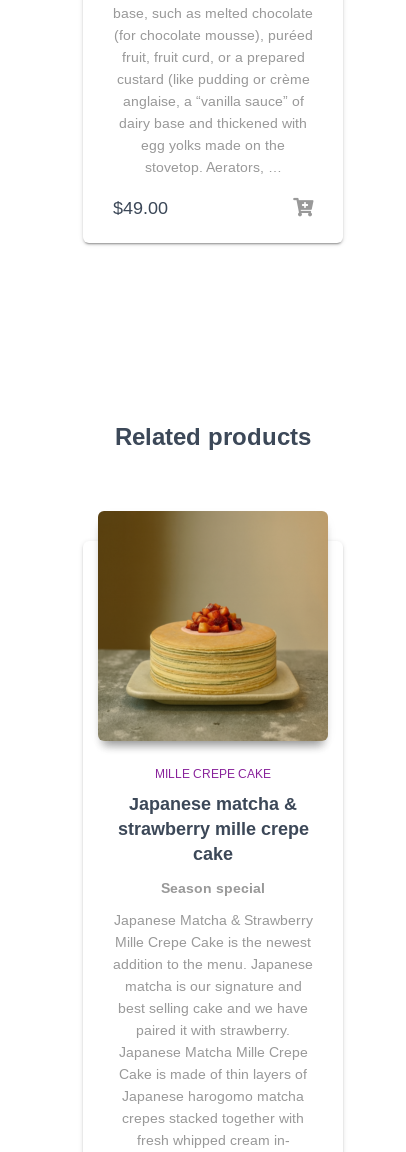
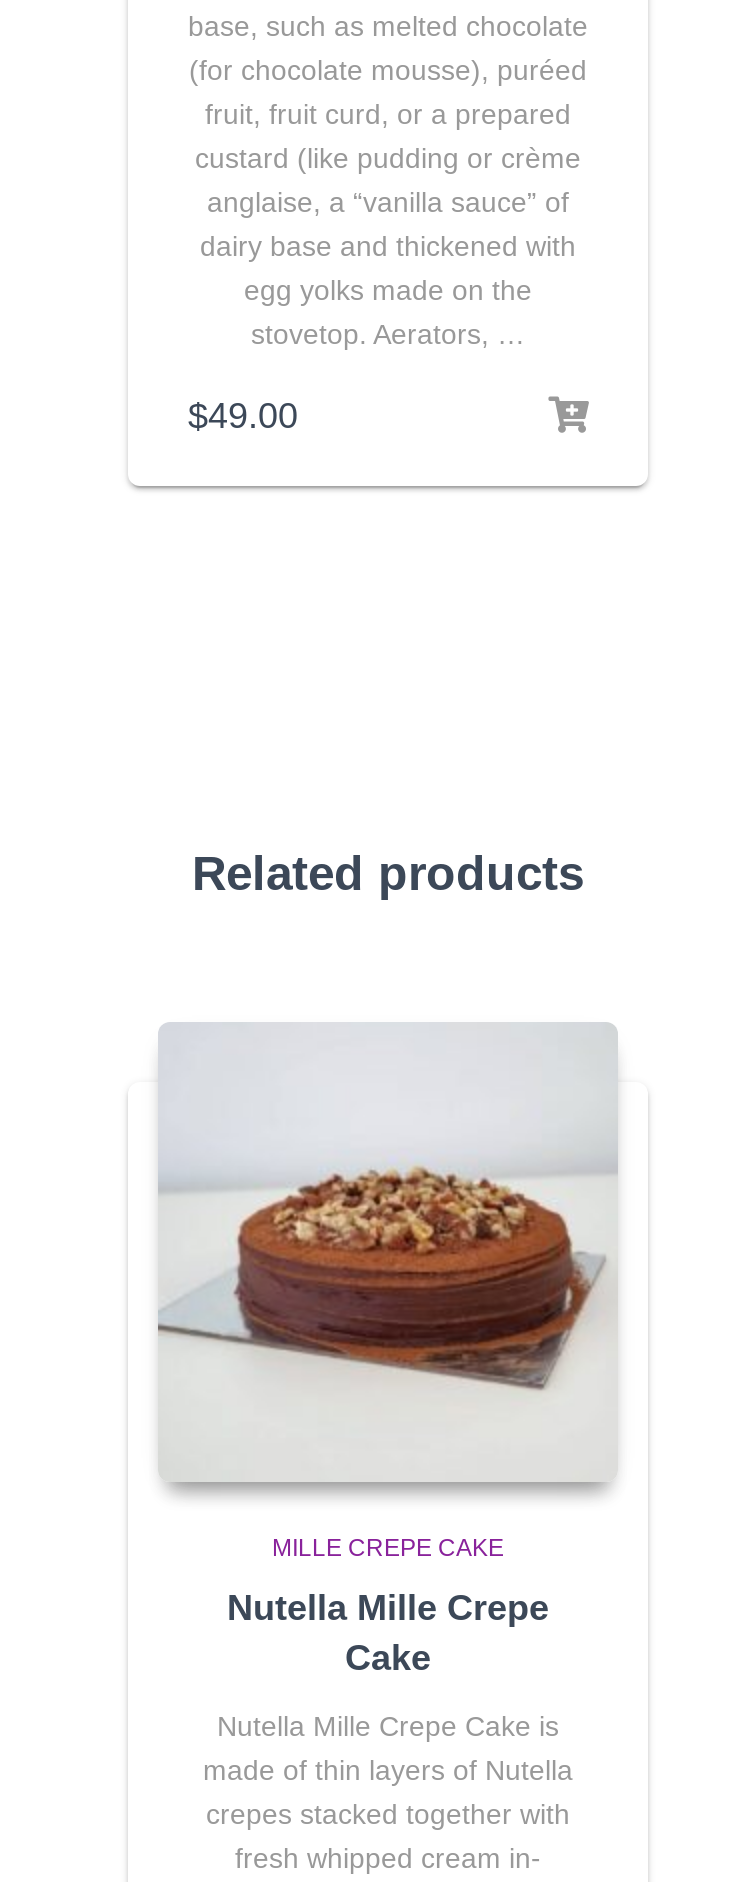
- [image]
+ [image]

- Japanese matcha &
- strawberry mille crepe
- cake
- Season special
- Japanese Matcha & Strawberry
- Mille Crepe Cake is the newest
- addition to the menu. Japanese
- matcha is our signature and
- best selling cake and we have
- paired it with strawberry.
- Japanese Matcha Mille Crepe
- Cake is made of thin layers of
- Japanese harogomo matcha
+ Nutella Mille Crepe
+ Cake
+ Nutella Mille Crepe Cake is
+ made of thin layers of Nutella
